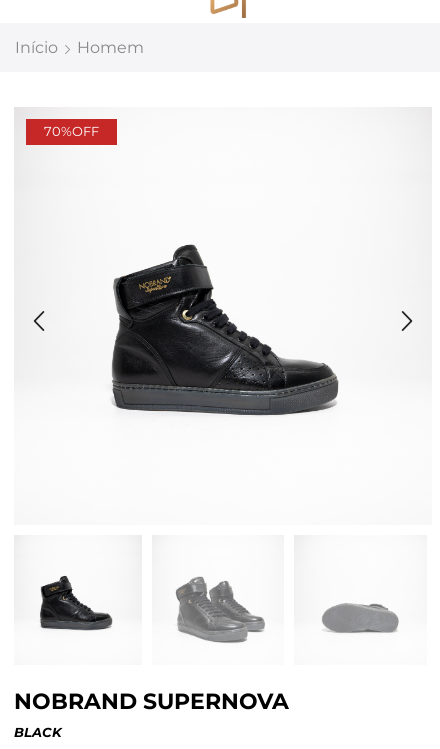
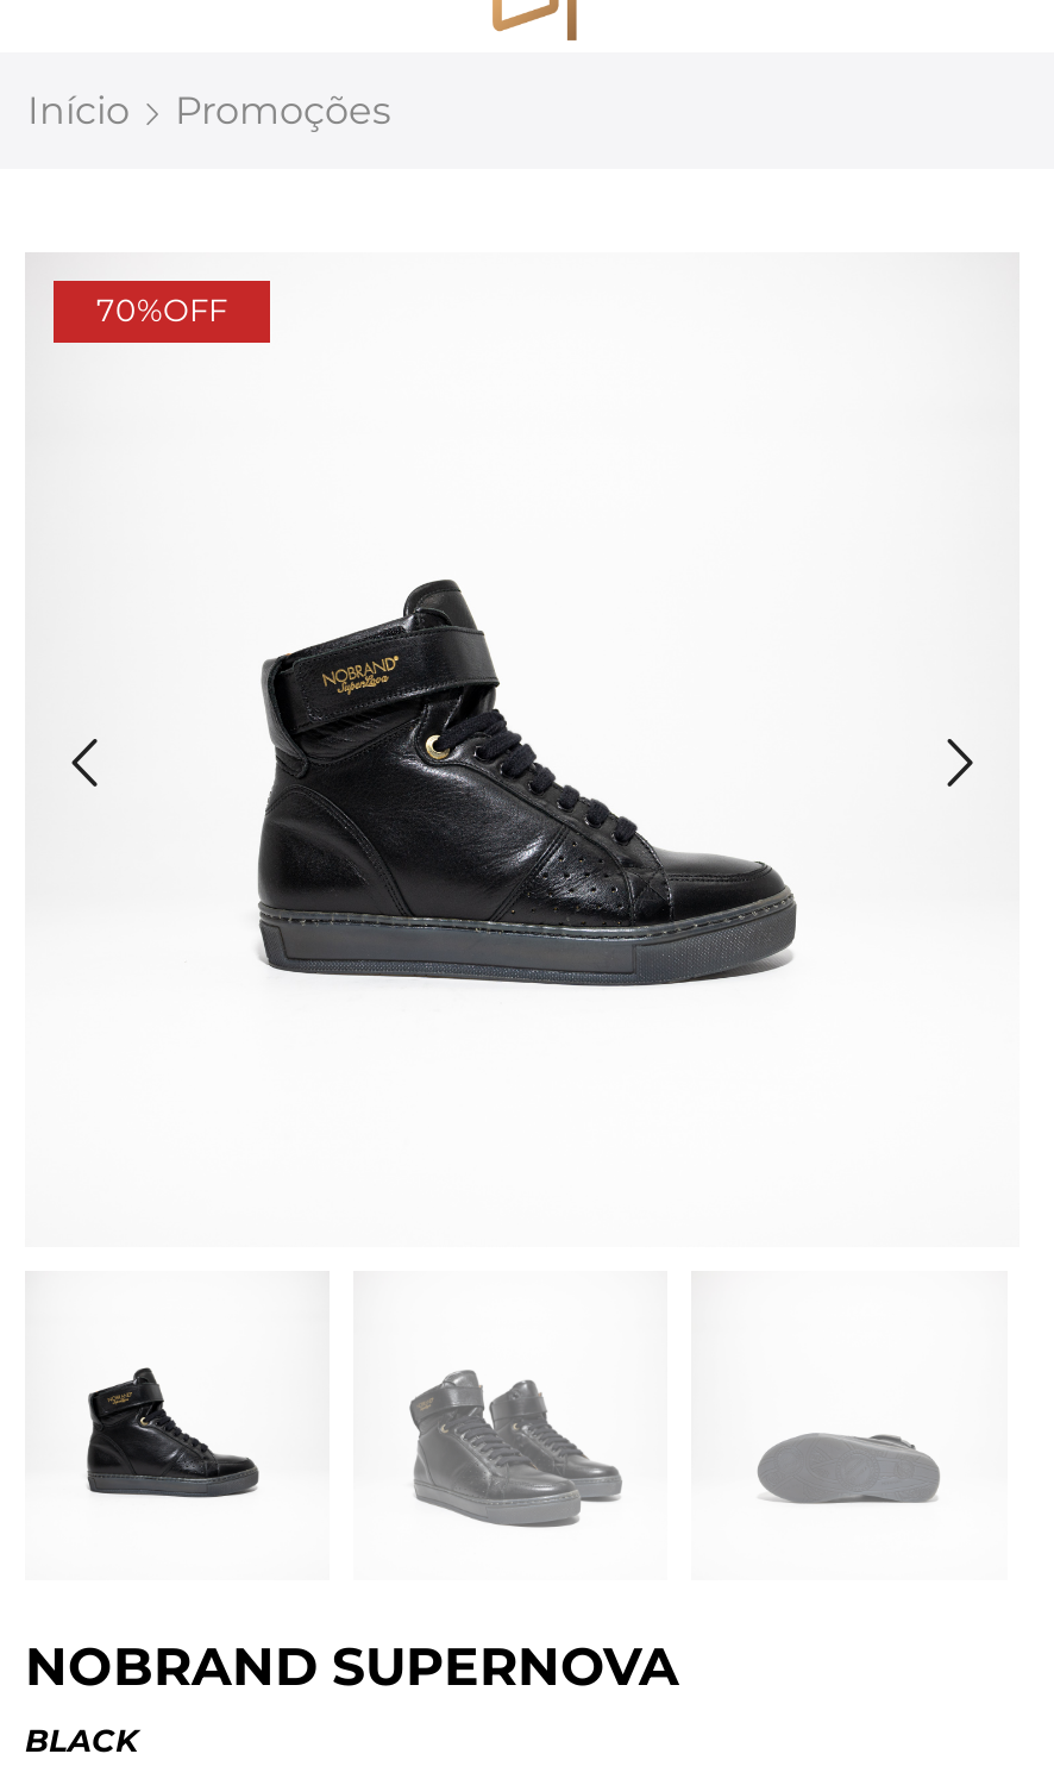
- Homem
+ Promoções
